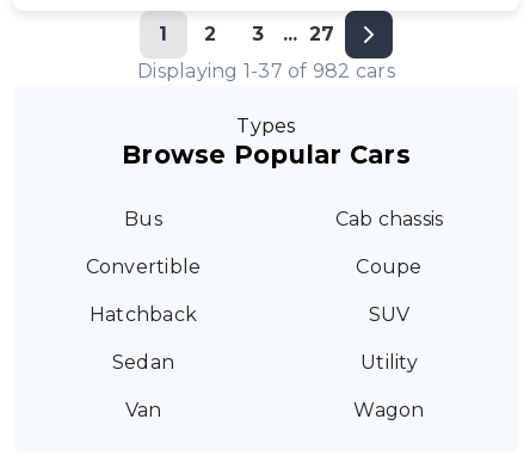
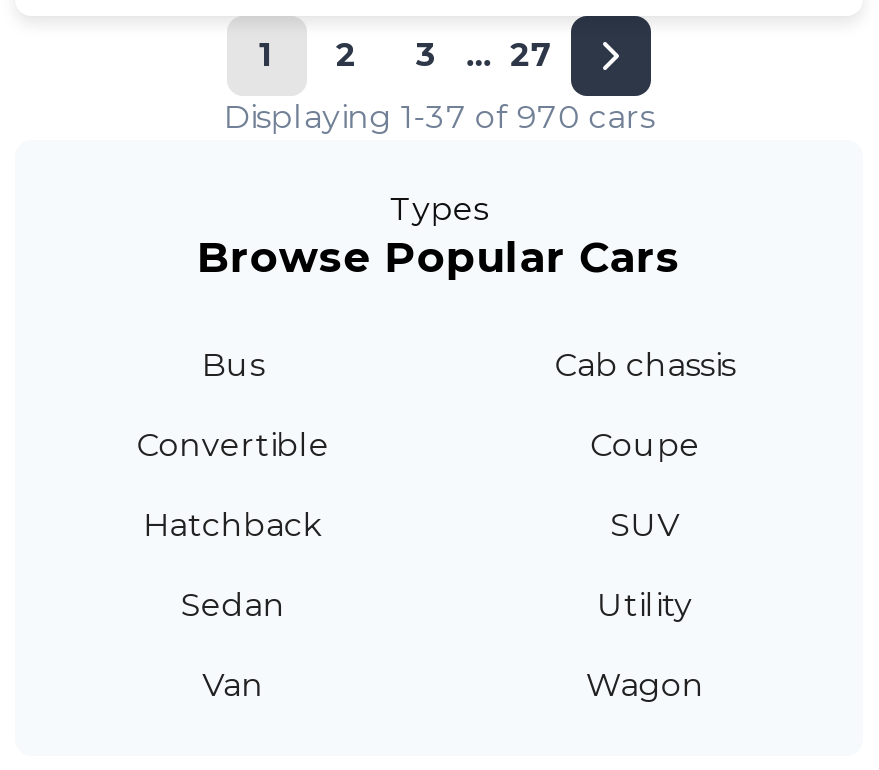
- Displaying 1-37 of 982 cars
+ Displaying 1-37 of 970 cars
